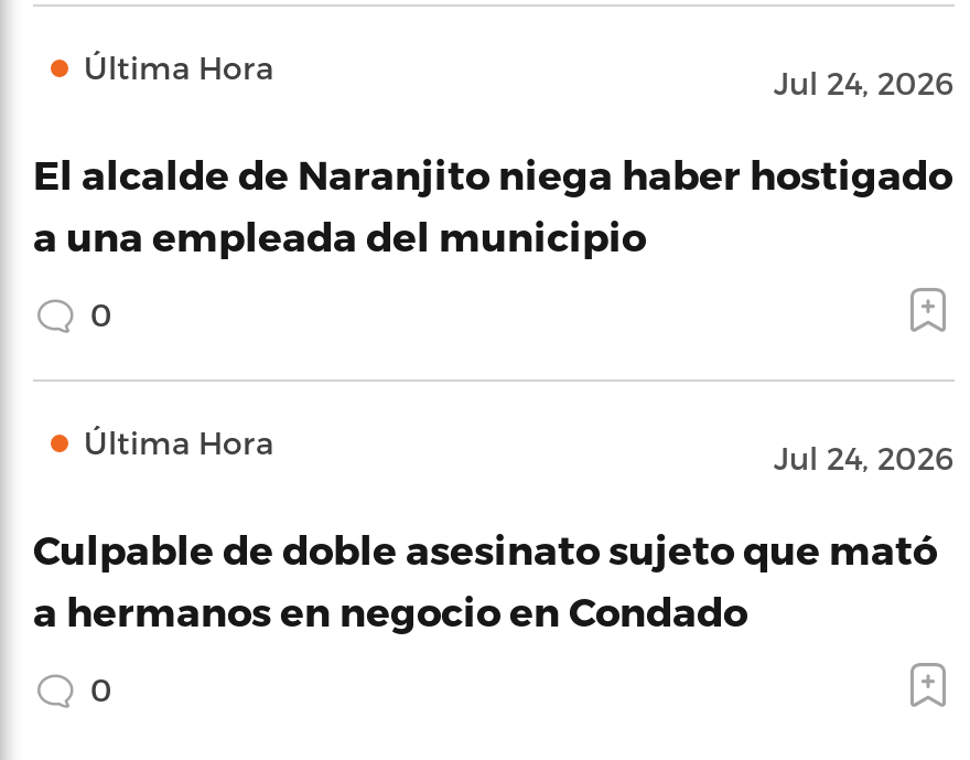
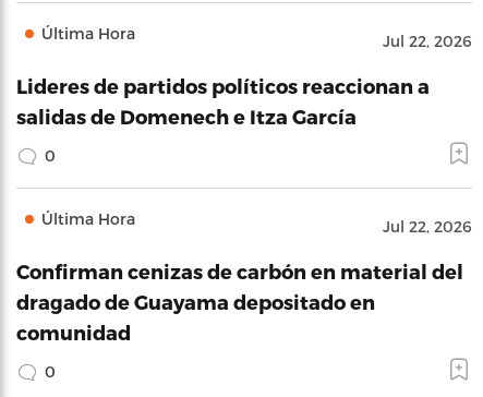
- Jul 24, 2026
+ Jul 22, 2026

- El alcalde de Naranjito niega haber hostigado
- a una empleada del municipio
+ Lideres de partidos políticos reaccionan a
+ salidas de Domenech e Itza García

- Jul 24, 2026
+ Jul 22, 2026

- Culpable de doble asesinato sujeto que mató
- a hermanos en negocio en Condado
+ Confirman cenizas de carbón en material del
+ dragado de Guayama depositado en
+ comunidad
